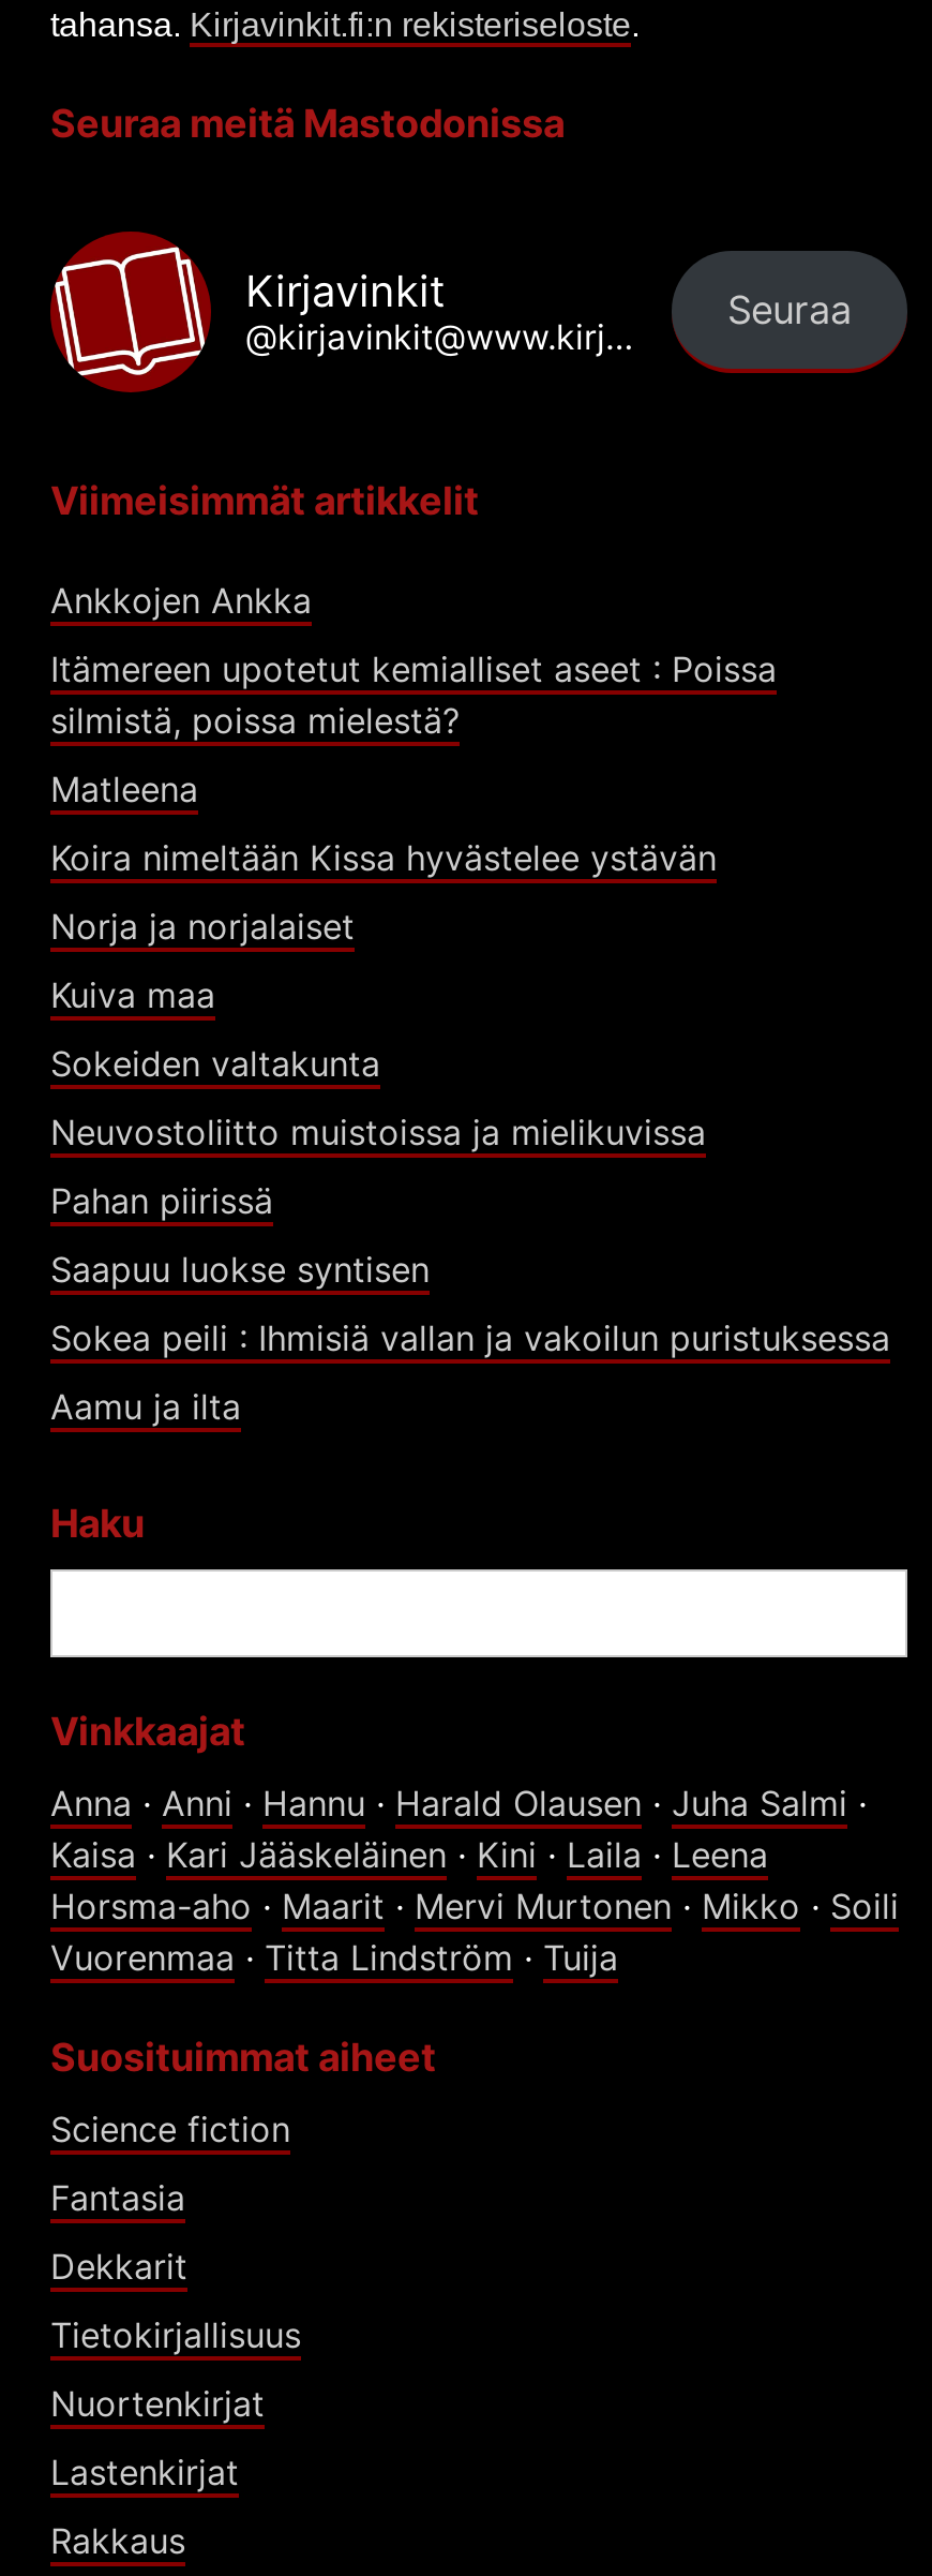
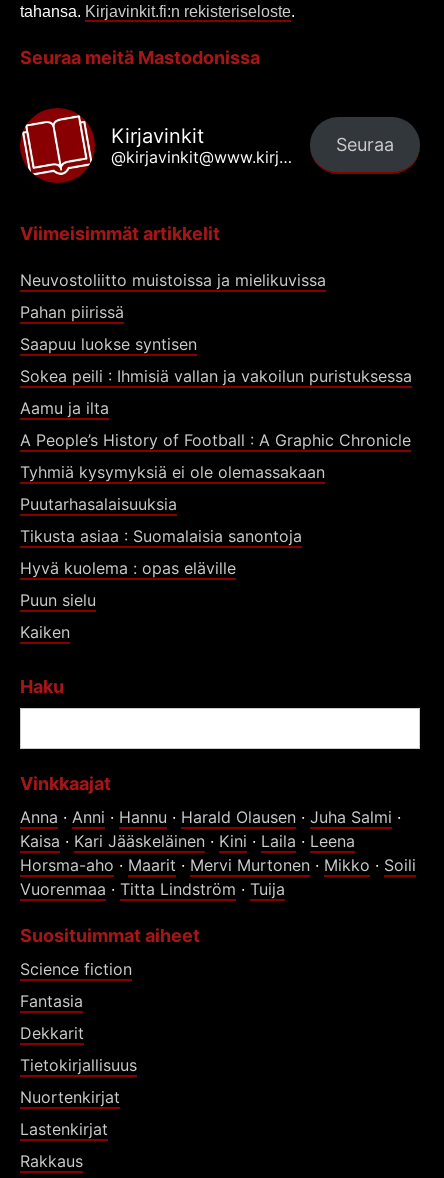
- Ankkojen Ankka
- Itämereen upotetut kemialliset aseet : Poissa
- silmistä, poissa mielestä?
- Matleena
- Koira nimeltään Kissa hyvästelee ystävän
- Norja ja norjalaiset
- Kuiva maa
- Sokeiden valtakunta

moved up: Neuvostoliitto muistoissa ja mielikuvissa | Pahan piirissä | Saapuu luokse syntisen | Sokea peili : Ihmisiä vallan ja vakoilun puristuksessa | Aamu ja ilta

+ A People’s History of Football : A Graphic Chronicle
+ Tyhmiä kysymyksiä ei ole olemassakaan
+ Puutarhasalaisuuksia
+ Tikusta asiaa : Suomalaisia sanontoja
+ Hyvä kuolema : opas eläville
+ Puun sielu
+ Kaiken
